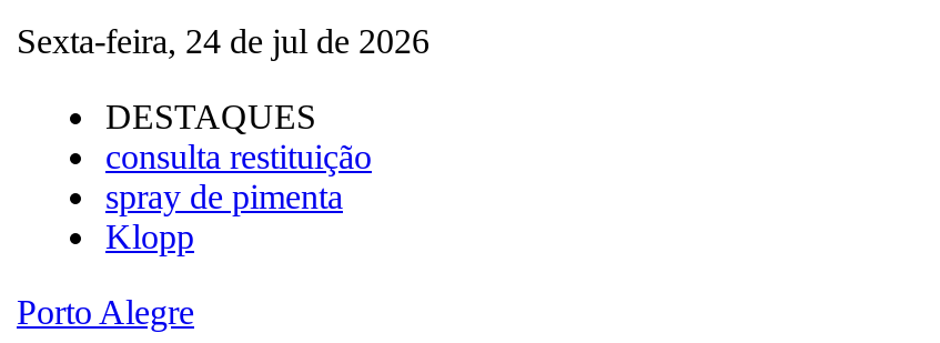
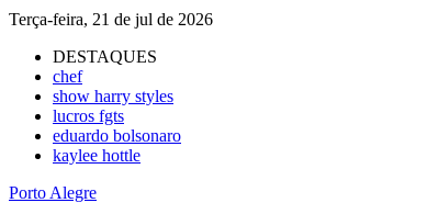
- Sexta-feira, 24 de jul de 2026
+ Terça-feira, 21 de jul de 2026

- consulta restituição
- spray de pimenta
- Klopp
+ chef
+ show harry styles
+ lucros fgts
+ eduardo bolsonaro
+ kaylee hottle
